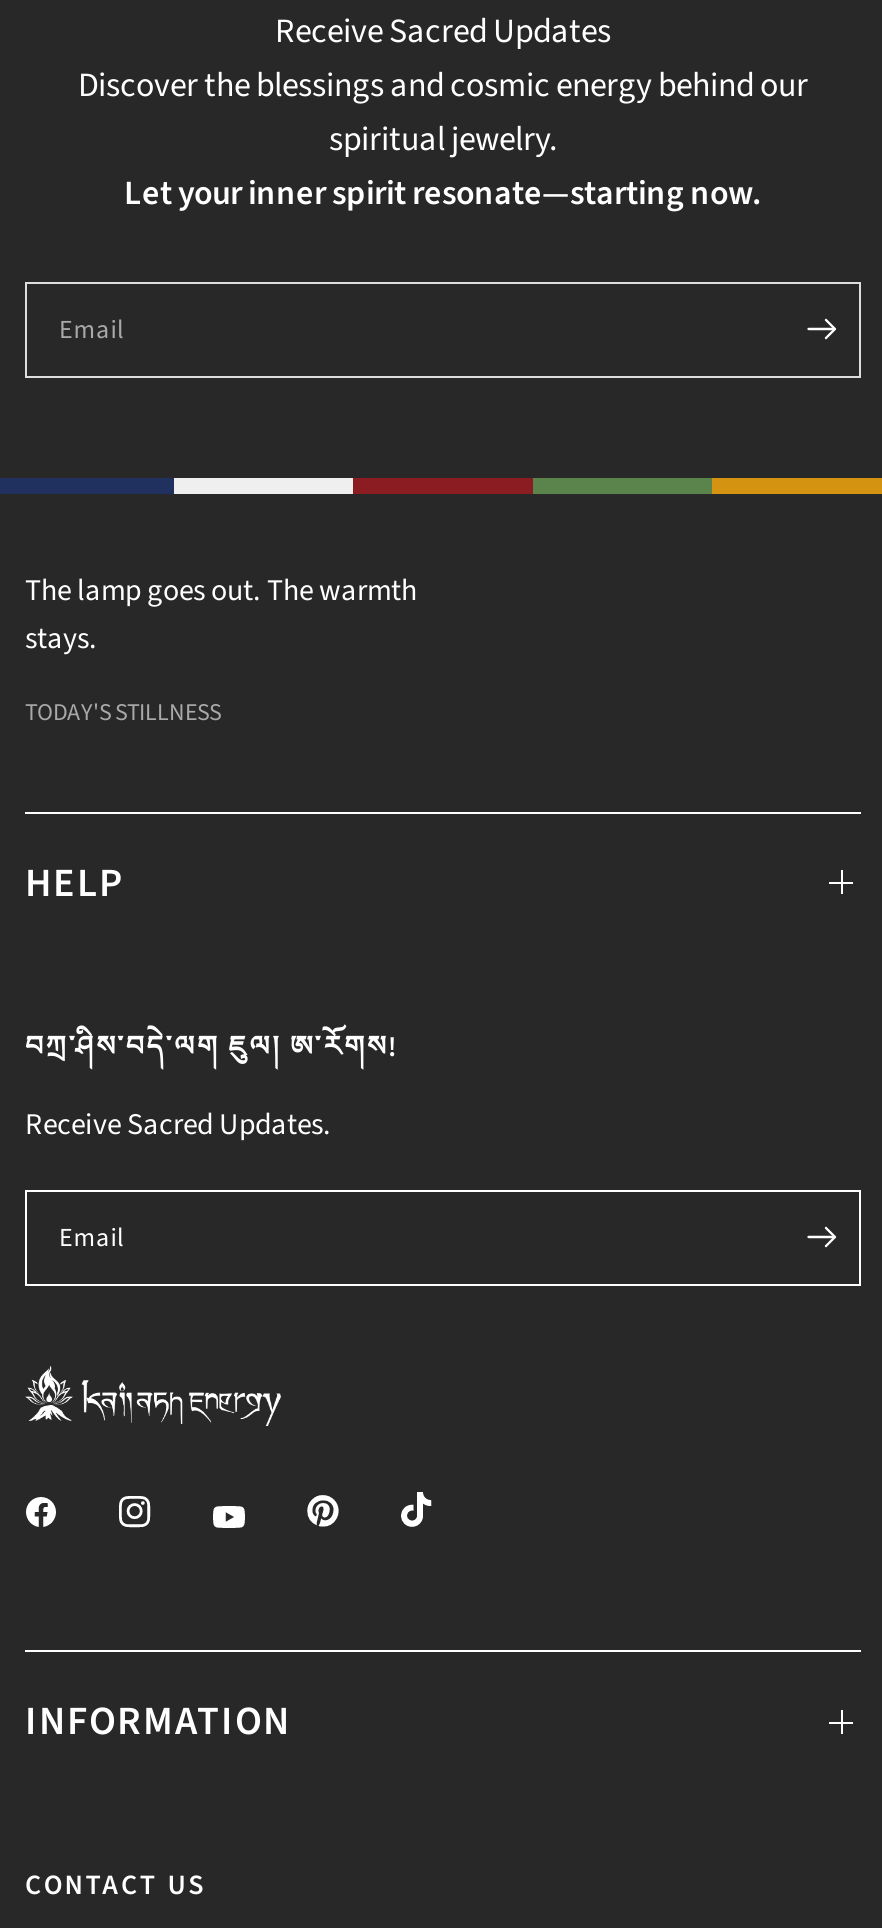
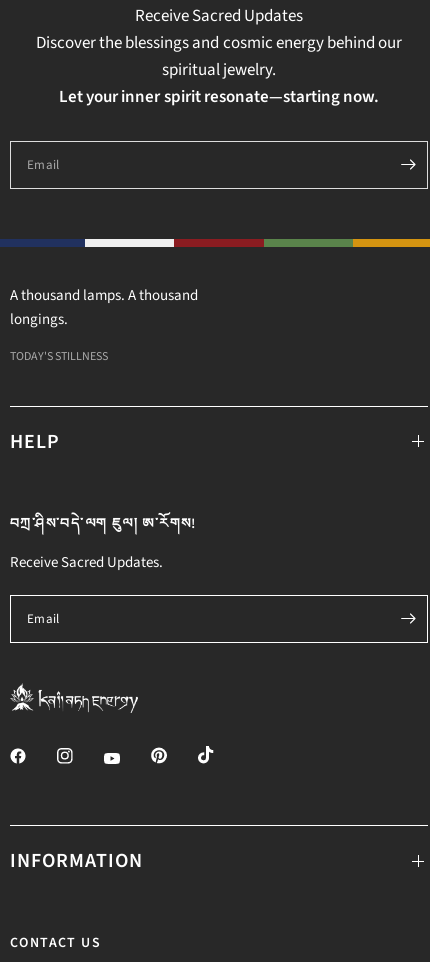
- The lamp goes out. The warmth
- stays.
+ A thousand lamps. A thousand
+ longings.
